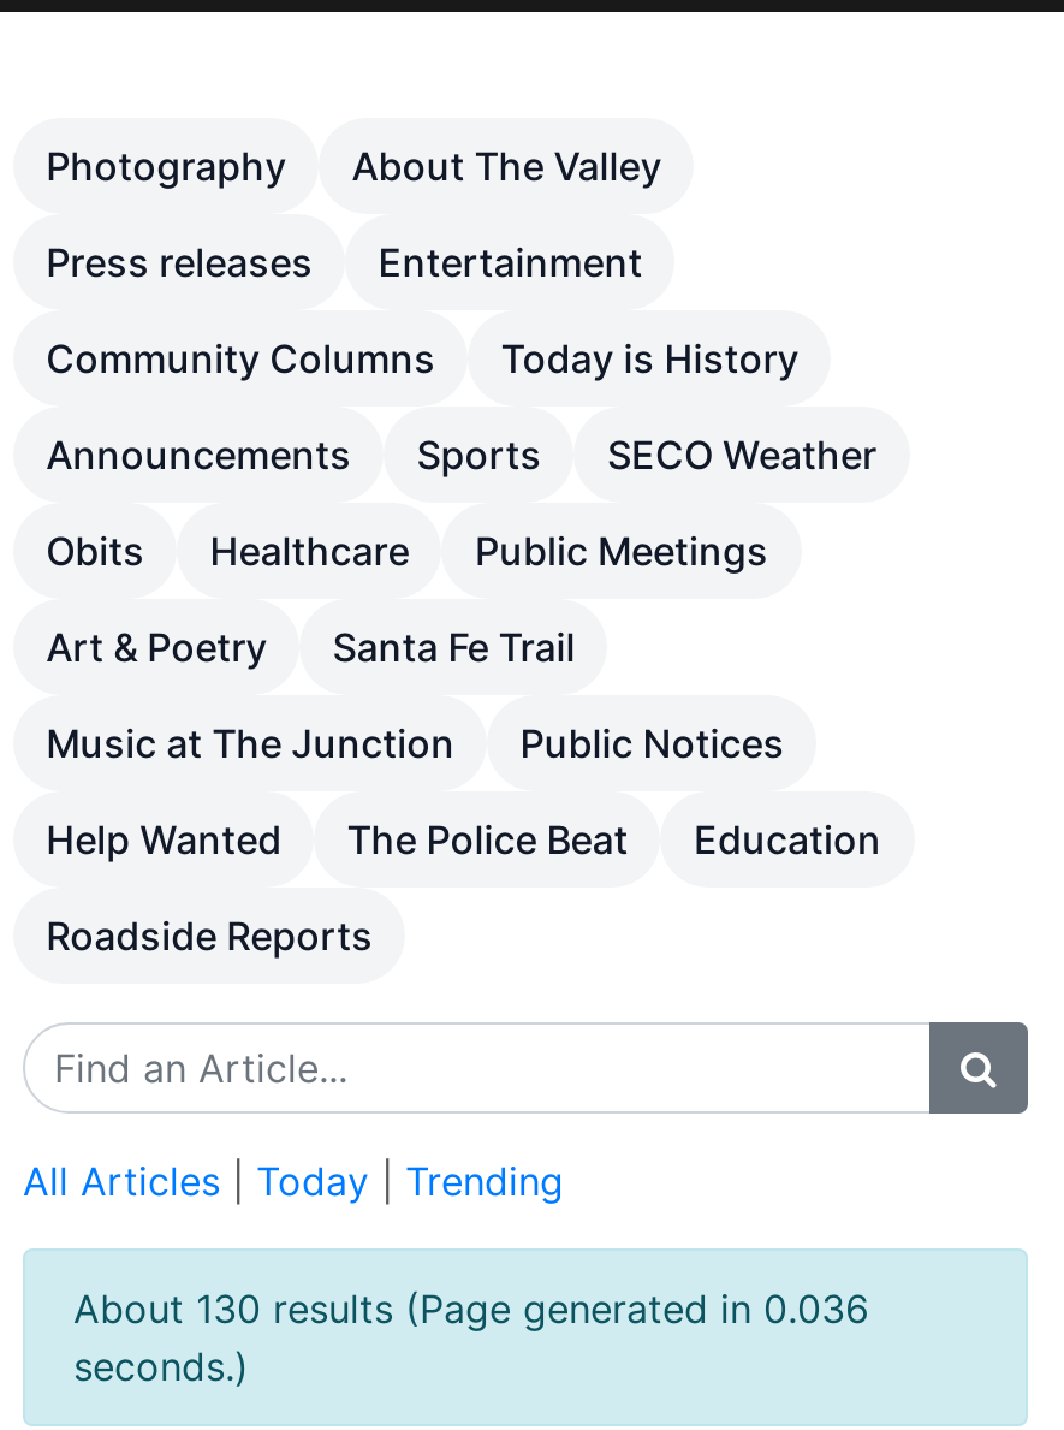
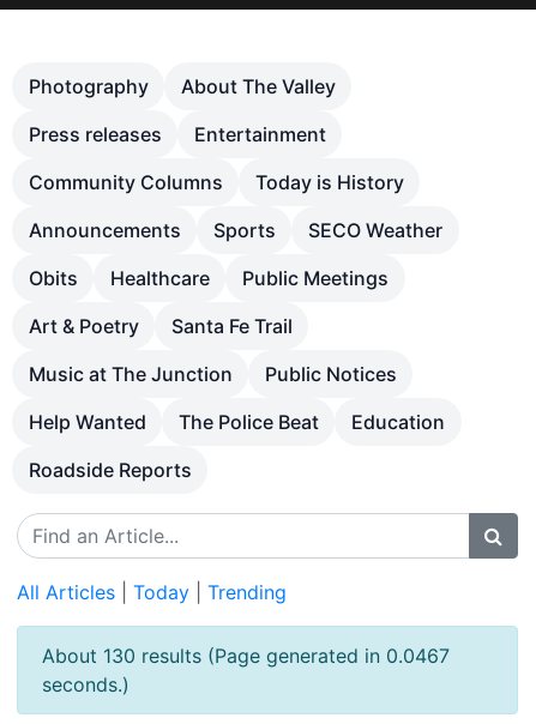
- About 130 results (Page generated in 0.036
+ About 130 results (Page generated in 0.0467
